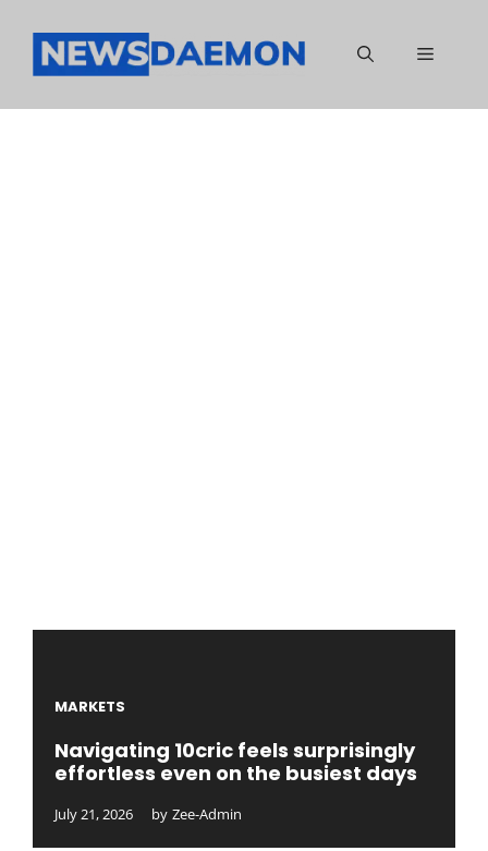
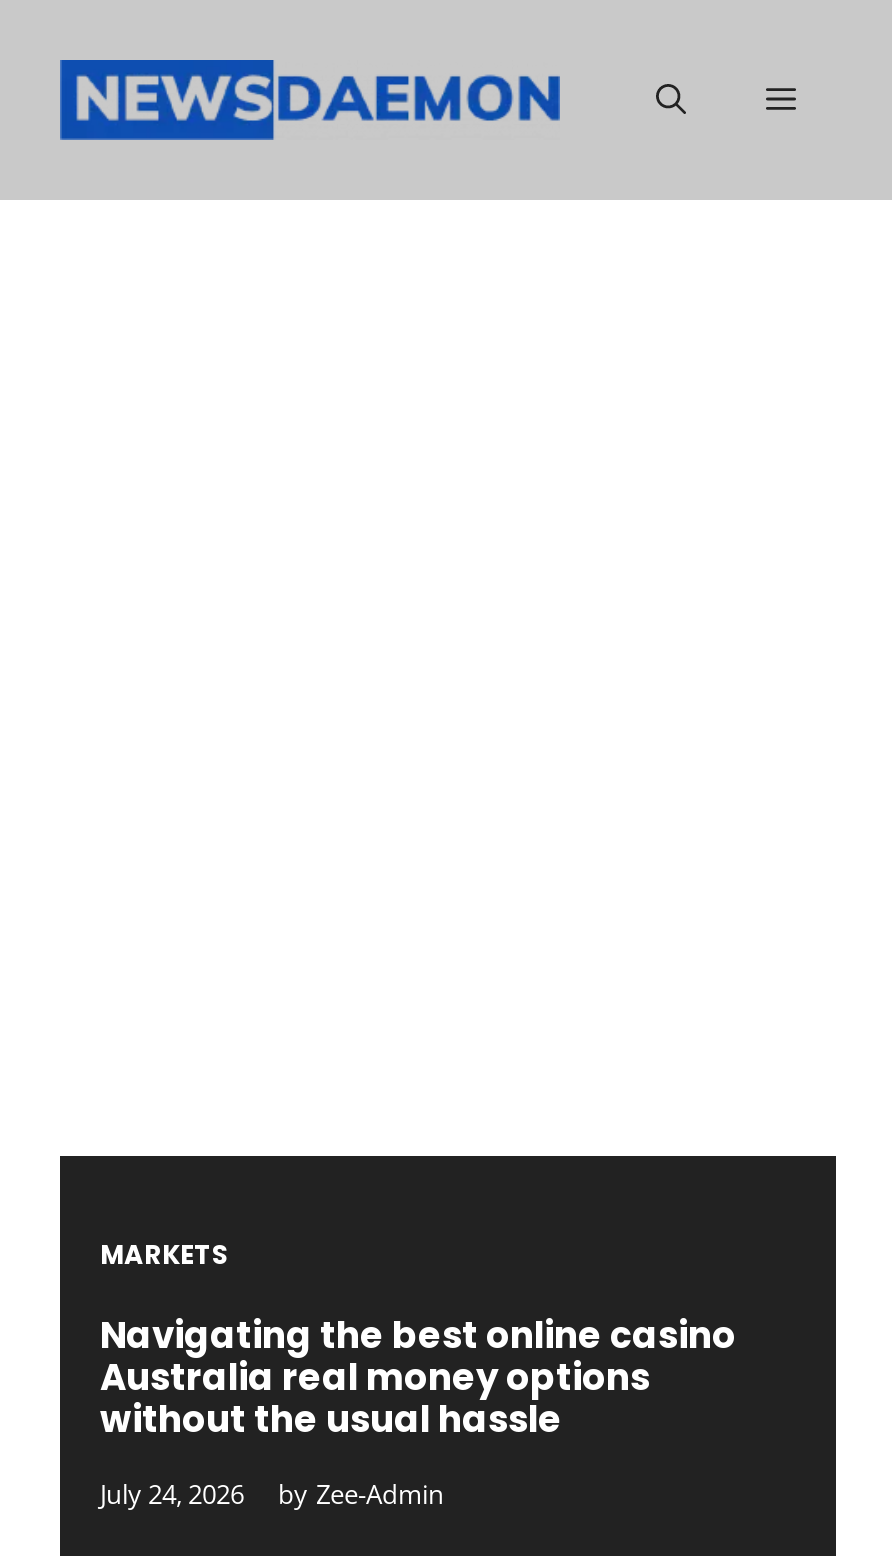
moved up: MARKETS

- Navigating 10cric feels surprisingly
- effortless even on the busiest days
+ Navigating the best online casino
+ Australia real money options
+ without the usual hassle

- July 21, 2026 by Zee-Admin
+ July 24, 2026 by Zee-Admin
